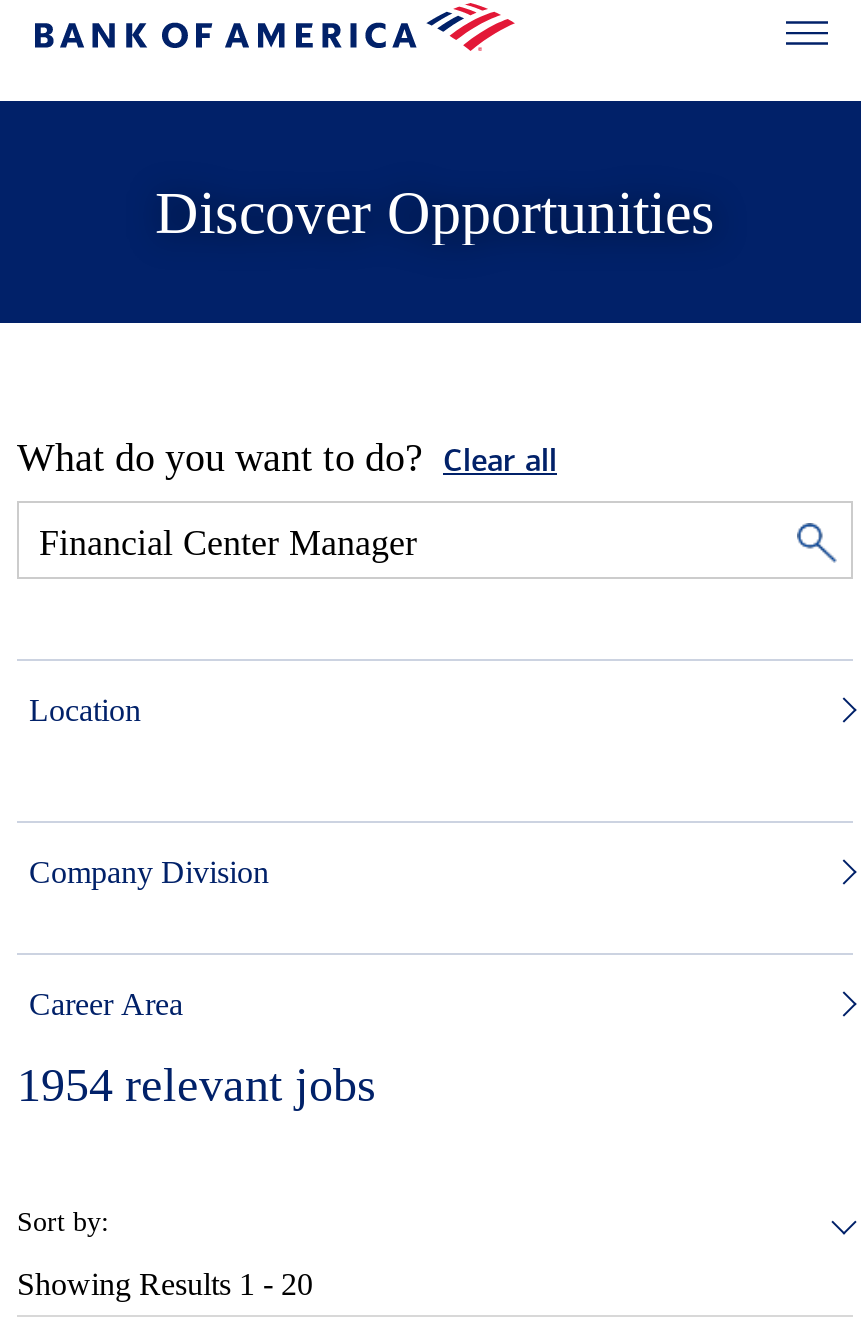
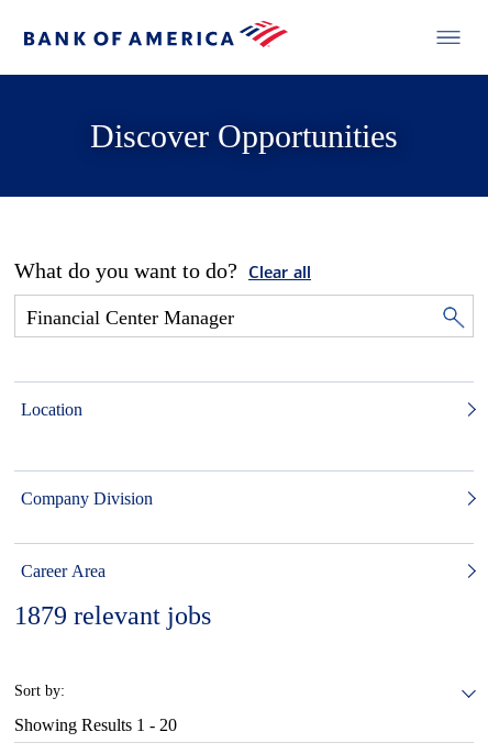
- 1954 relevant jobs
+ 1879 relevant jobs
